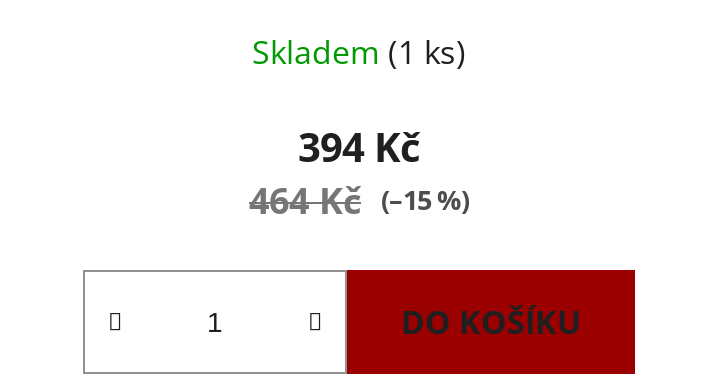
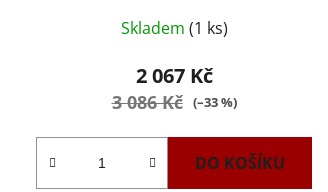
- 394 Kč
+ 2 067 Kč

- 464 Kč (–15 %)
+ 3 086 Kč (–33 %)
